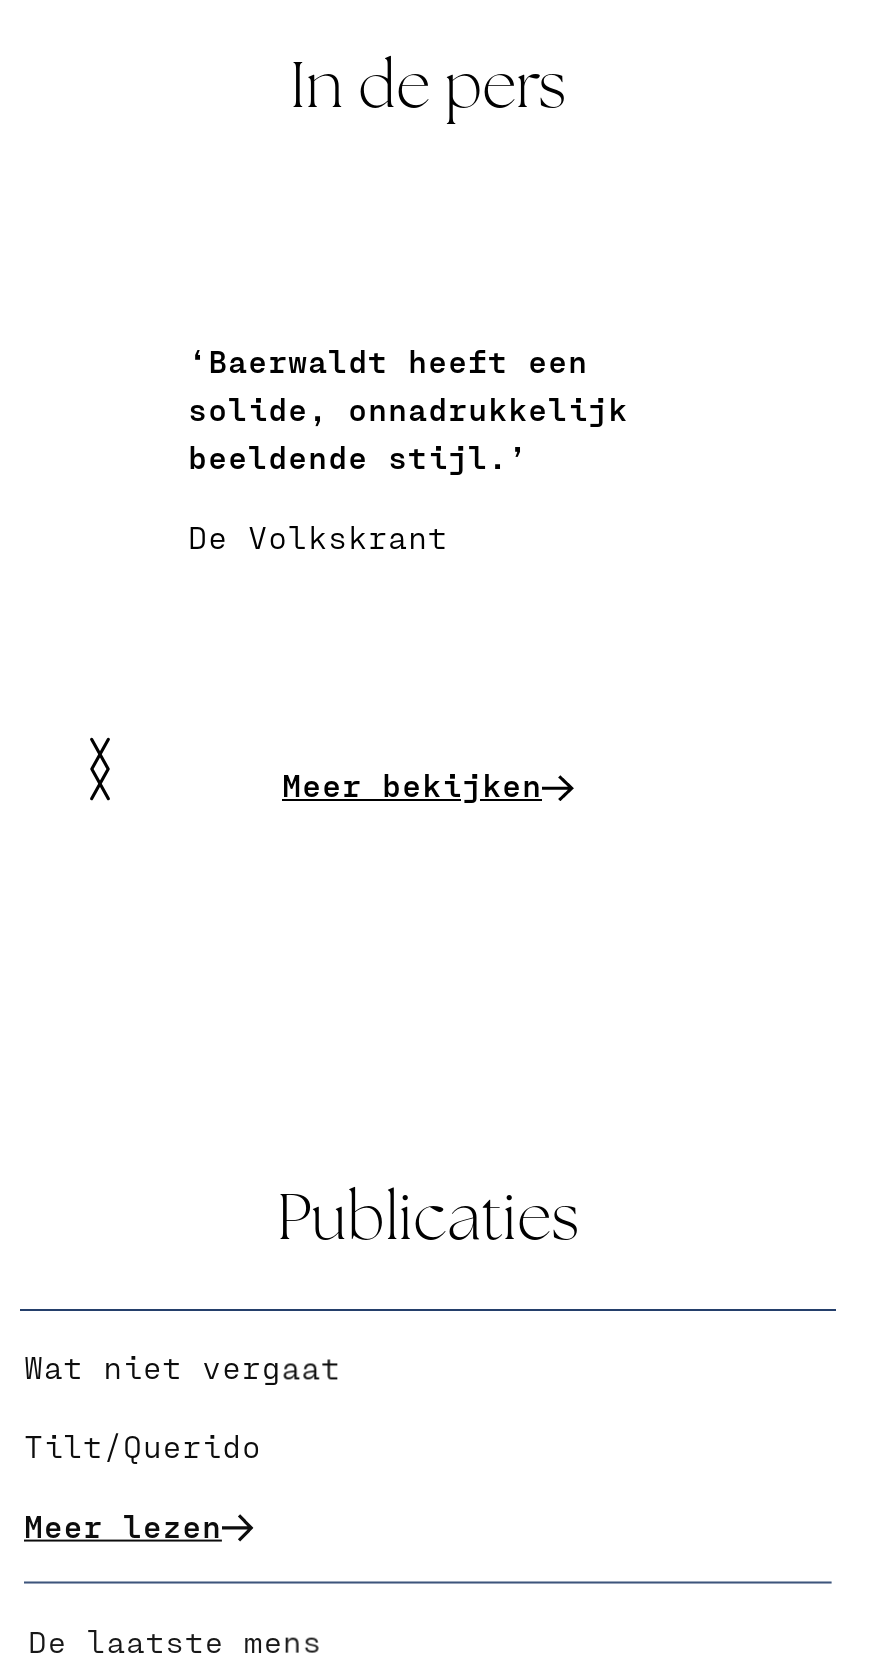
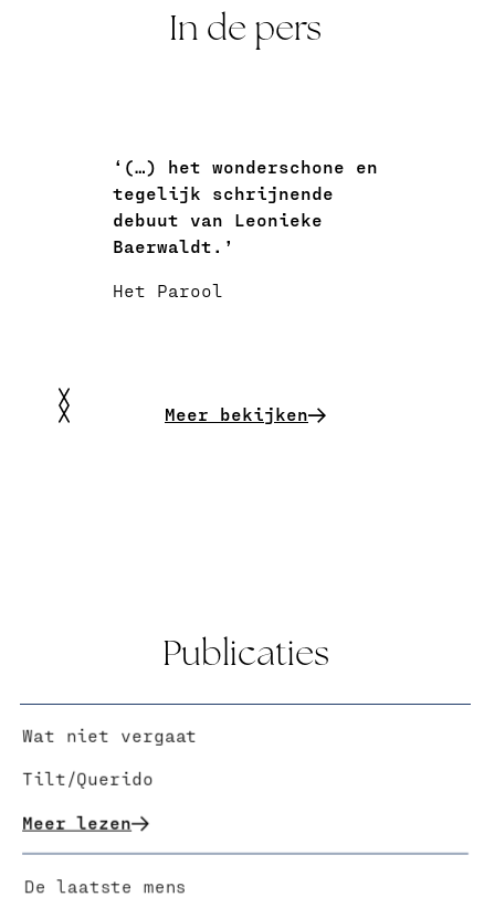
- ‘Baerwaldt heeft een
- solide, onnadrukkelijk
- beeldende stijl.’
+ ‘(…) het wonderschone en
+ tegelijk schrijnende
+ debuut van Leonieke
+ Baerwaldt.’

- De Volkskrant
+ Het Parool
